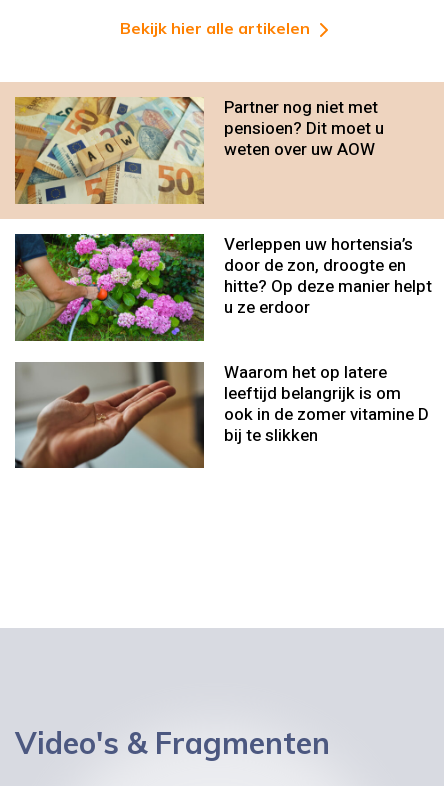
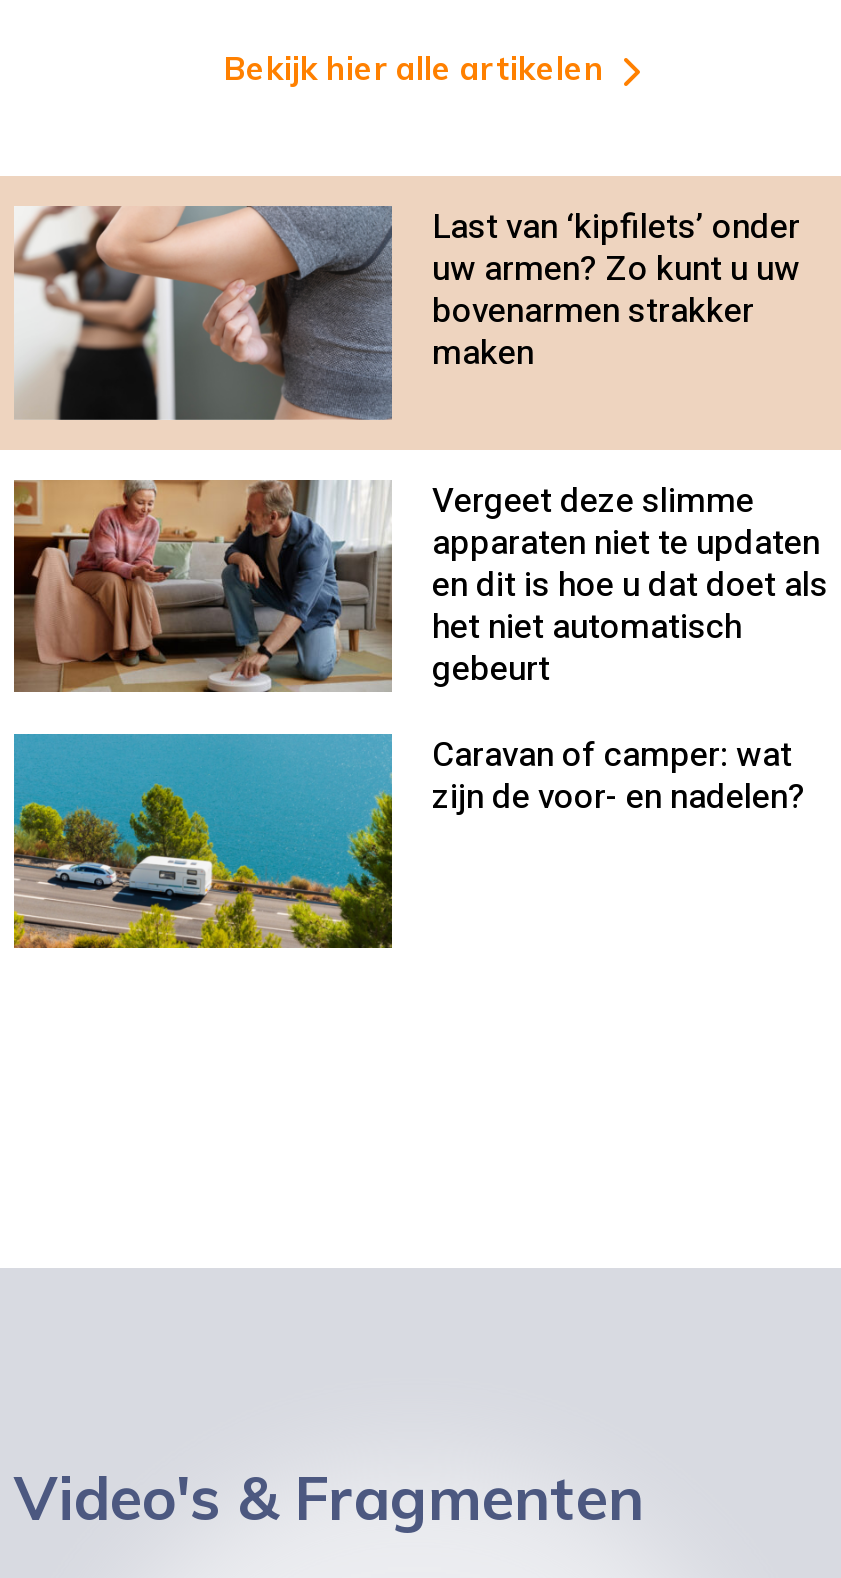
- [image]
- Partner nog niet met
- pensioen? Dit moet u
- weten over uw AOW
+ [image]
+ Last van ‘kipfilets’ onder
+ uw armen? Zo kunt u uw
+ bovenarmen strakker
+ maken

- [image]
- Verleppen uw hortensia’s
- door de zon, droogte en
- hitte? Op deze manier helpt
- u ze erdoor
+ [image]
+ Vergeet deze slimme
+ apparaten niet te updaten
+ en dit is hoe u dat doet als
+ het niet automatisch
+ gebeurt

- [image]
- Waarom het op latere
- leeftijd belangrijk is om
- ook in de zomer vitamine D
- bij te slikken
+ [image]
+ Caravan of camper: wat
+ zijn de voor- en nadelen?
